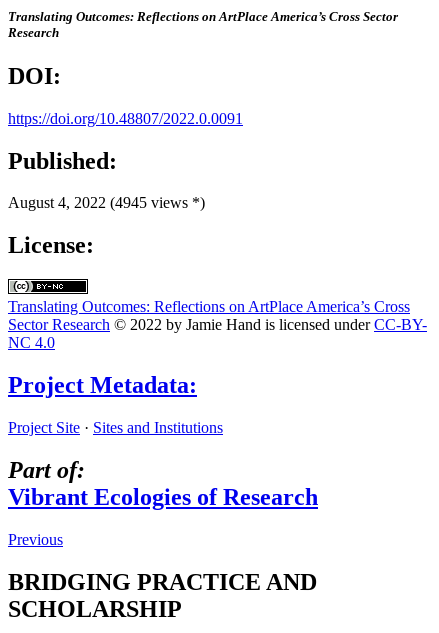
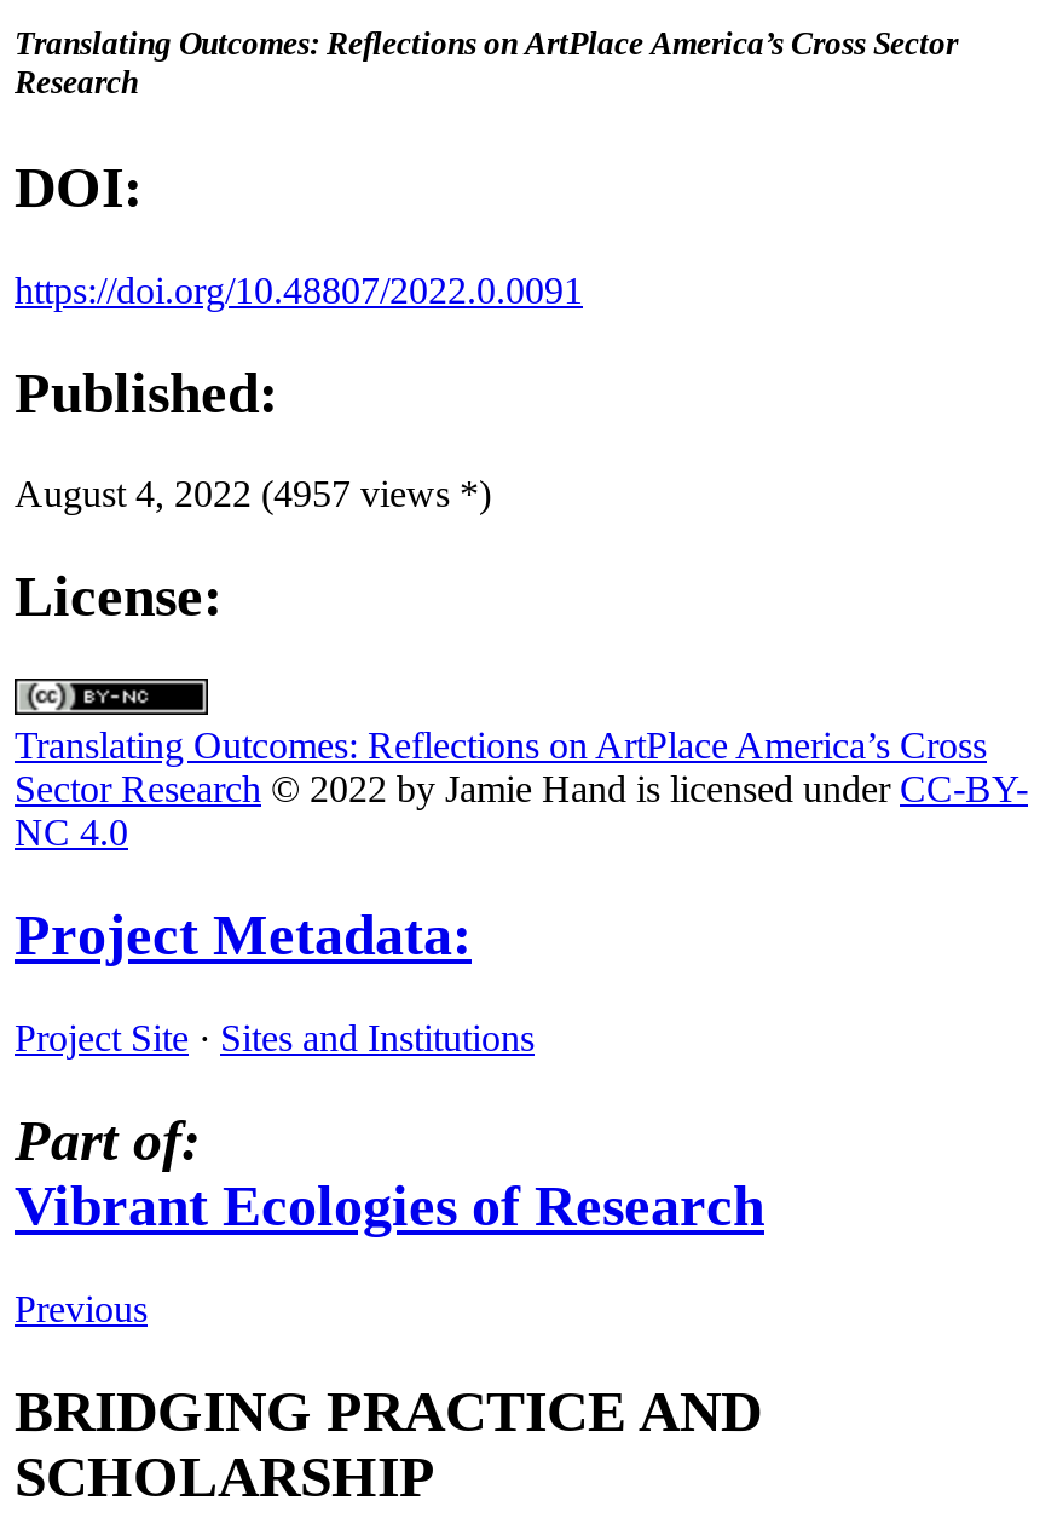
- August 4, 2022 (4945 views *)
+ August 4, 2022 (4957 views *)
